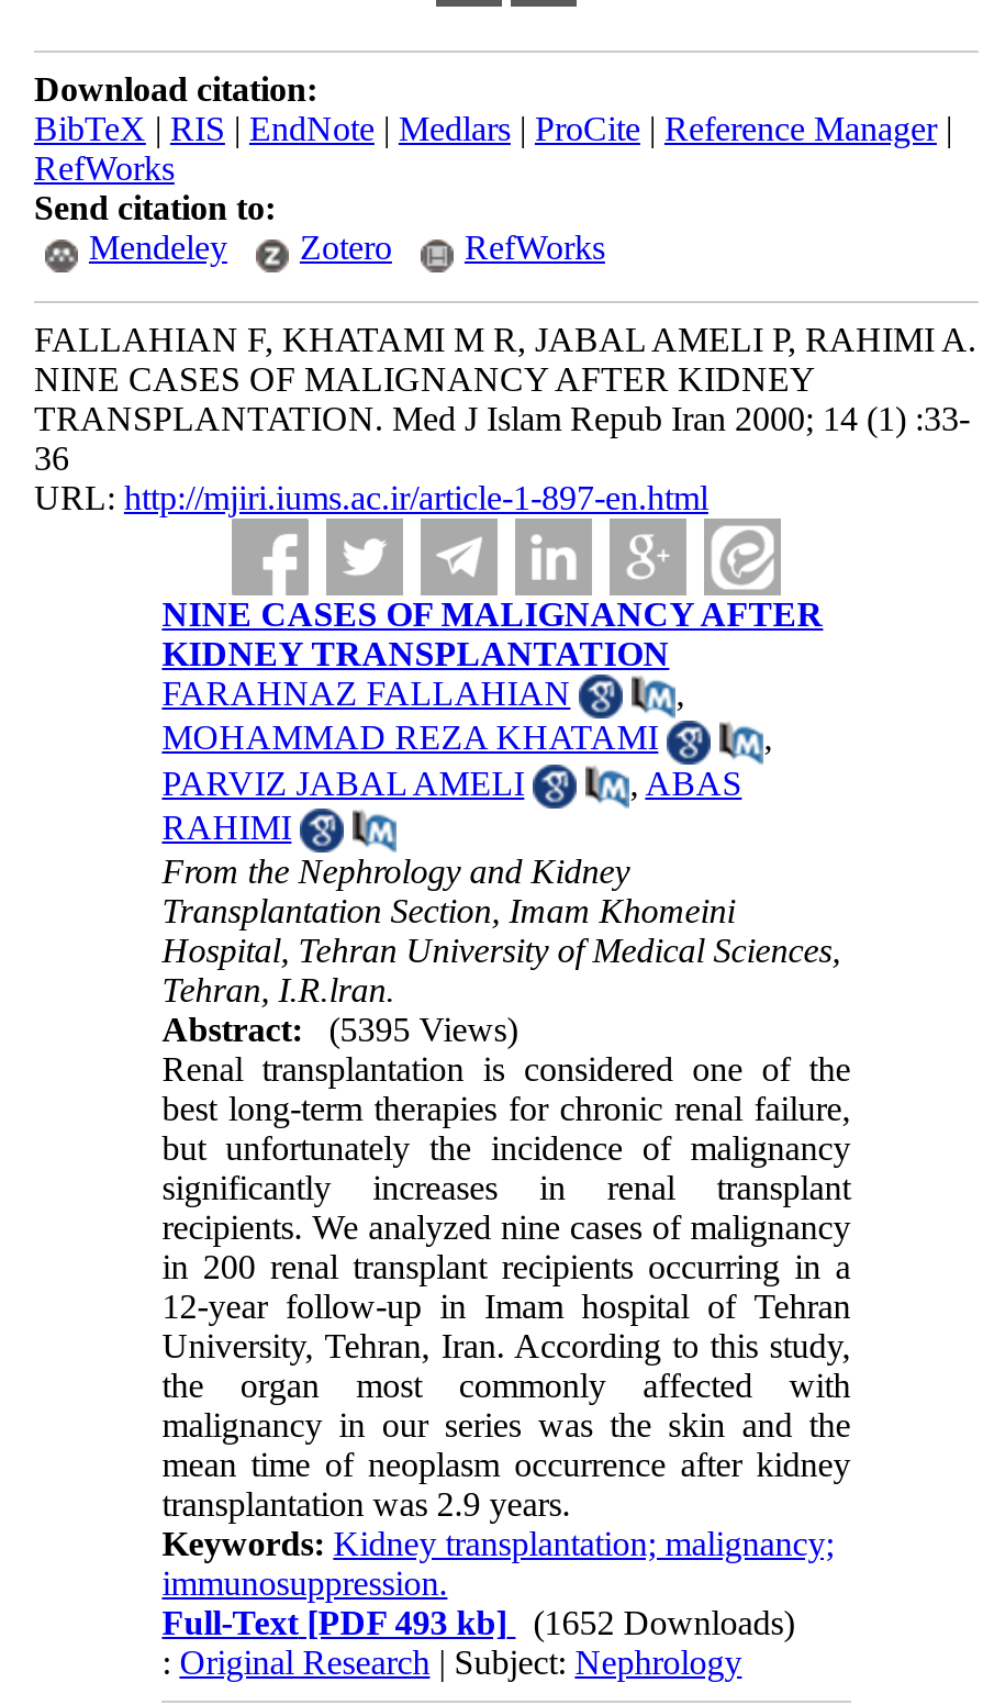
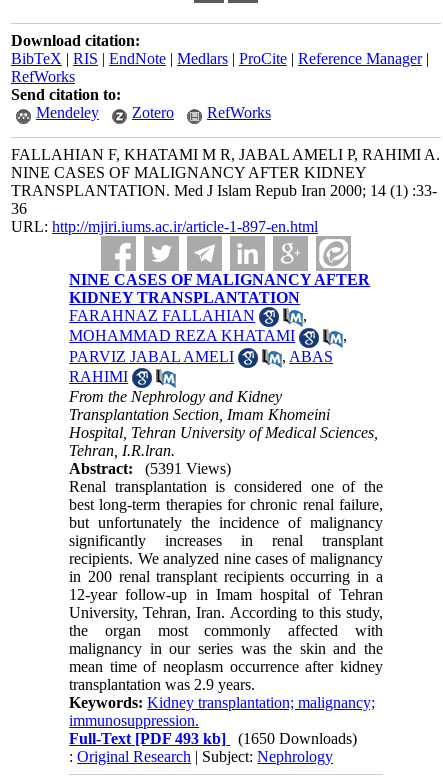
- Abstract: (5395 Views)
+ Abstract: (5391 Views)

- Full-Text [PDF 493 kb] (1652 Downloads)
+ Full-Text [PDF 493 kb] (1650 Downloads)
